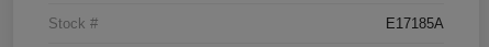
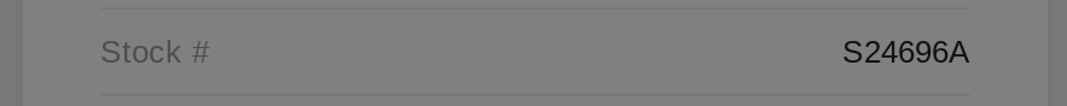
- E17185A
+ S24696A
